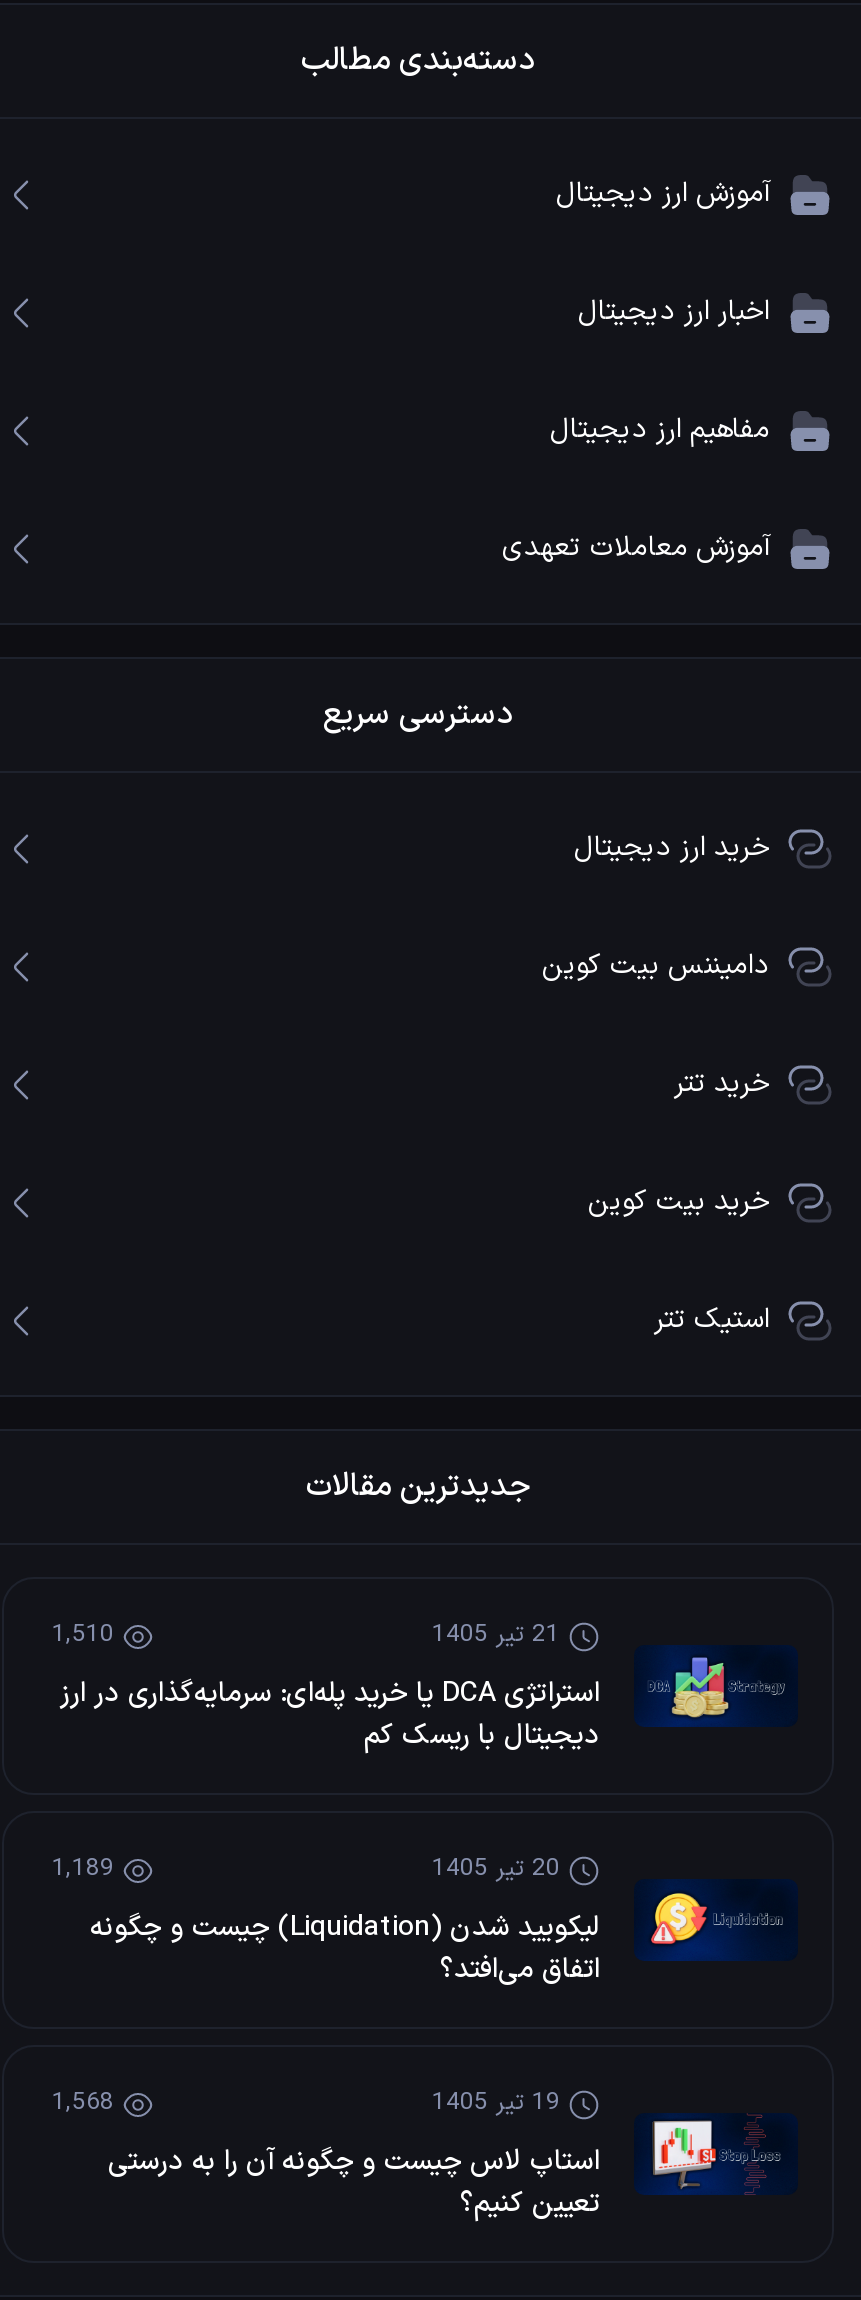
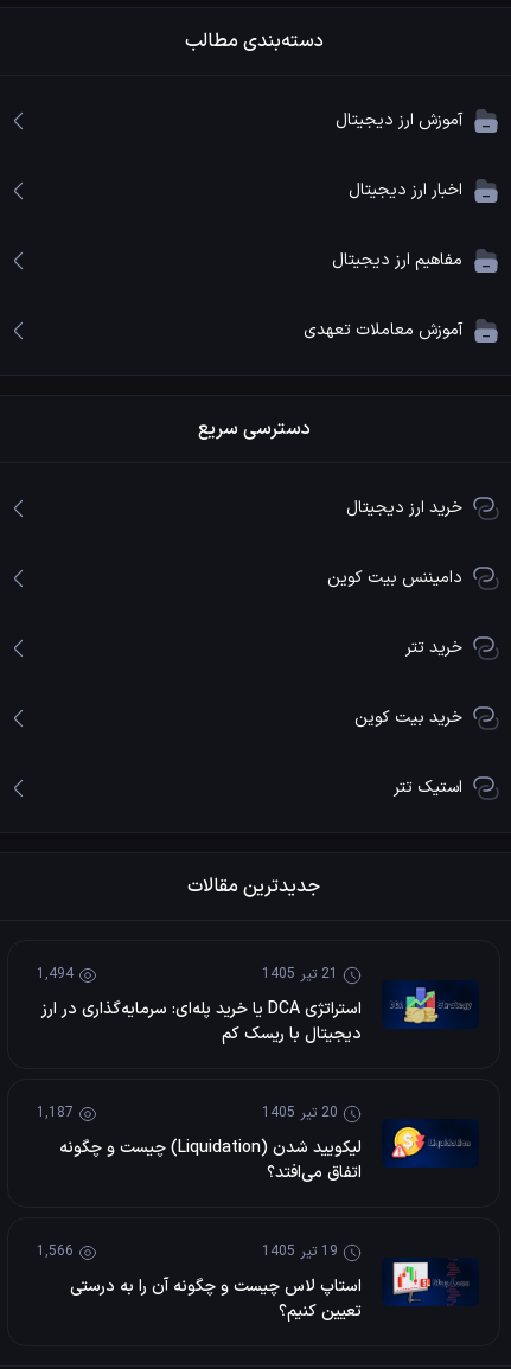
- 1,510
+ 1,494

- 1,189
+ 1,187

- 1,568
+ 1,566
